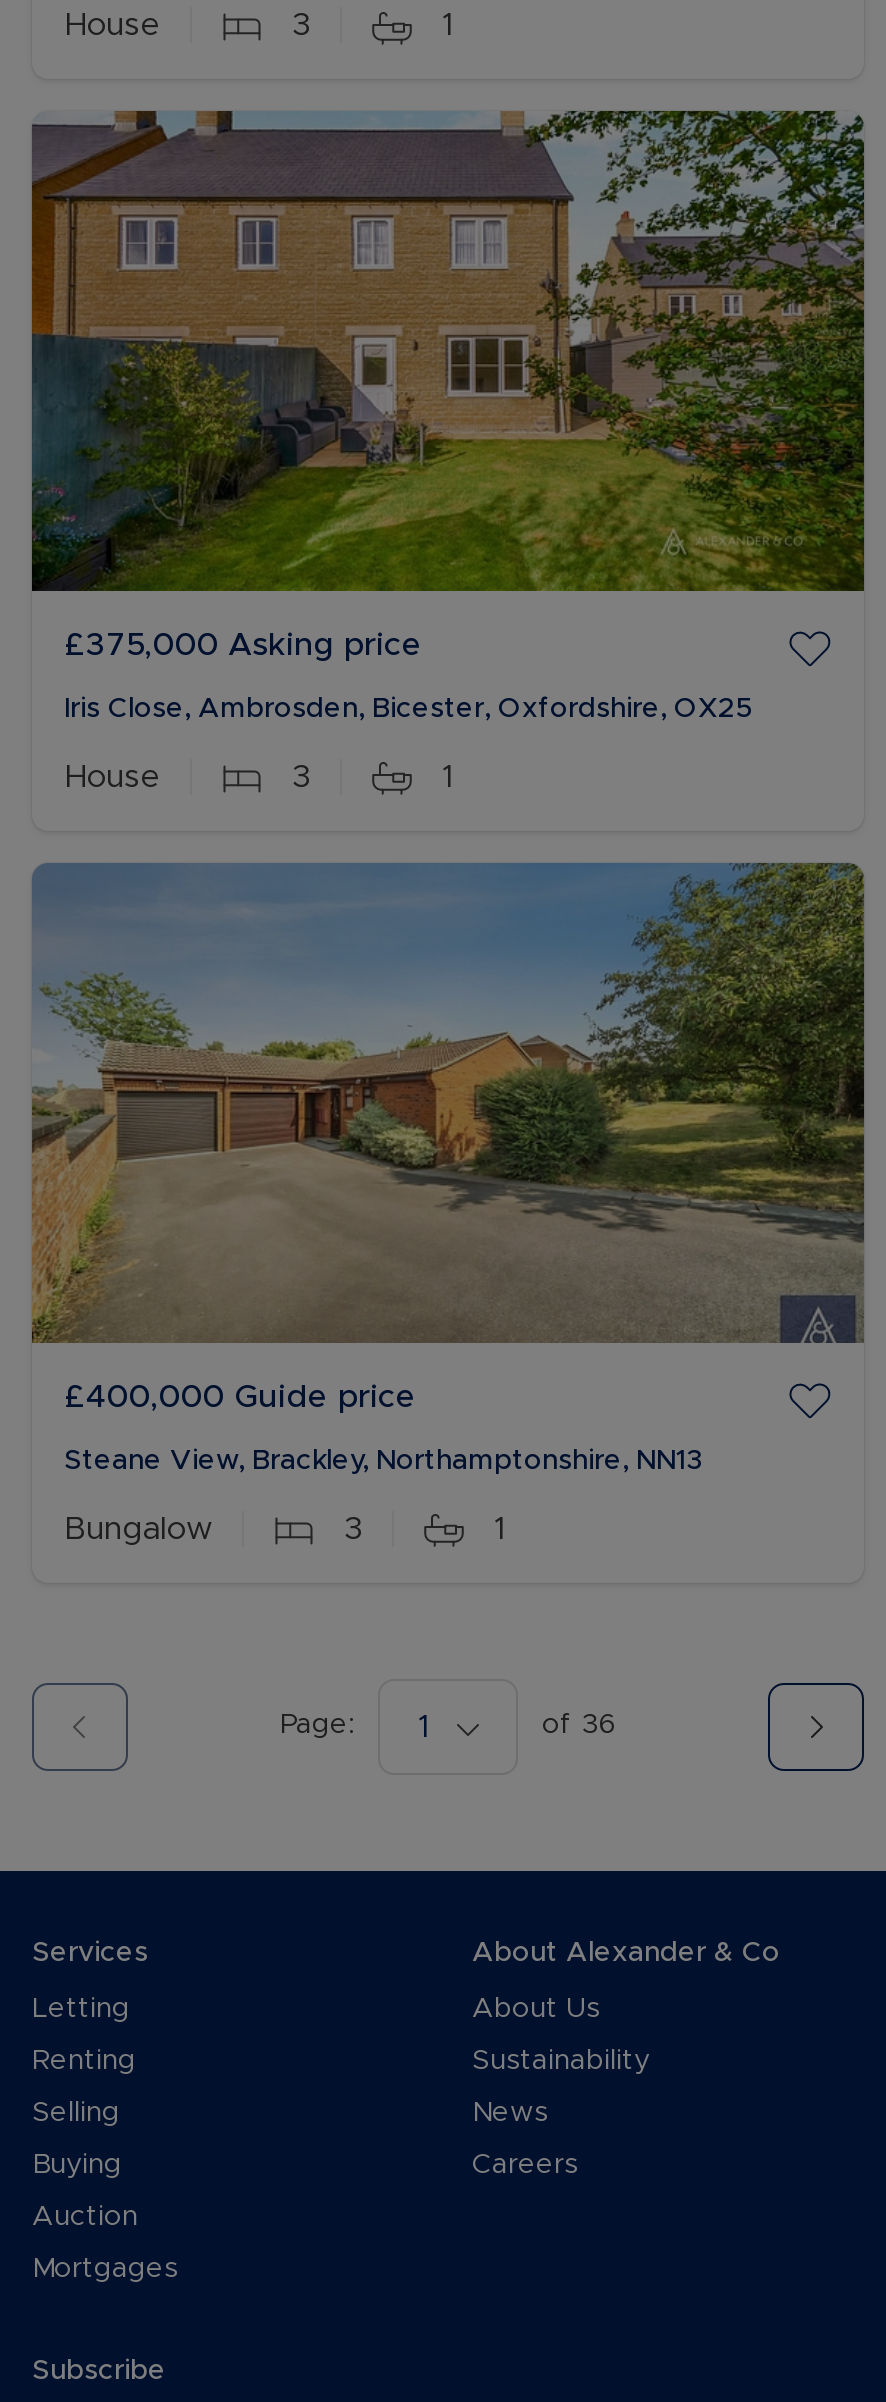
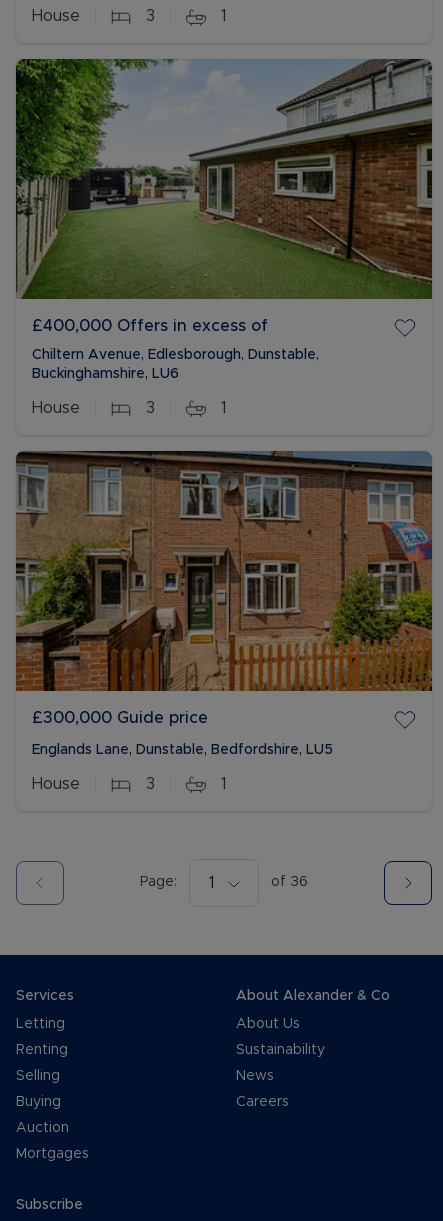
- [image]
- £375,000 Asking price
+ [image]
+ £400,000 Offers in excess of

- Iris Close, Ambrosden, Bicester, Oxfordshire, OX25
+ Chiltern Avenue, Edlesborough, Dunstable,
+ Buckinghamshire, LU6

- [image]
- £400,000 Guide price
+ [image]
+ £300,000 Guide price

- Steane View, Brackley, Northamptonshire, NN13
+ Englands Lane, Dunstable, Bedfordshire, LU5

- Bungalow
+ House
